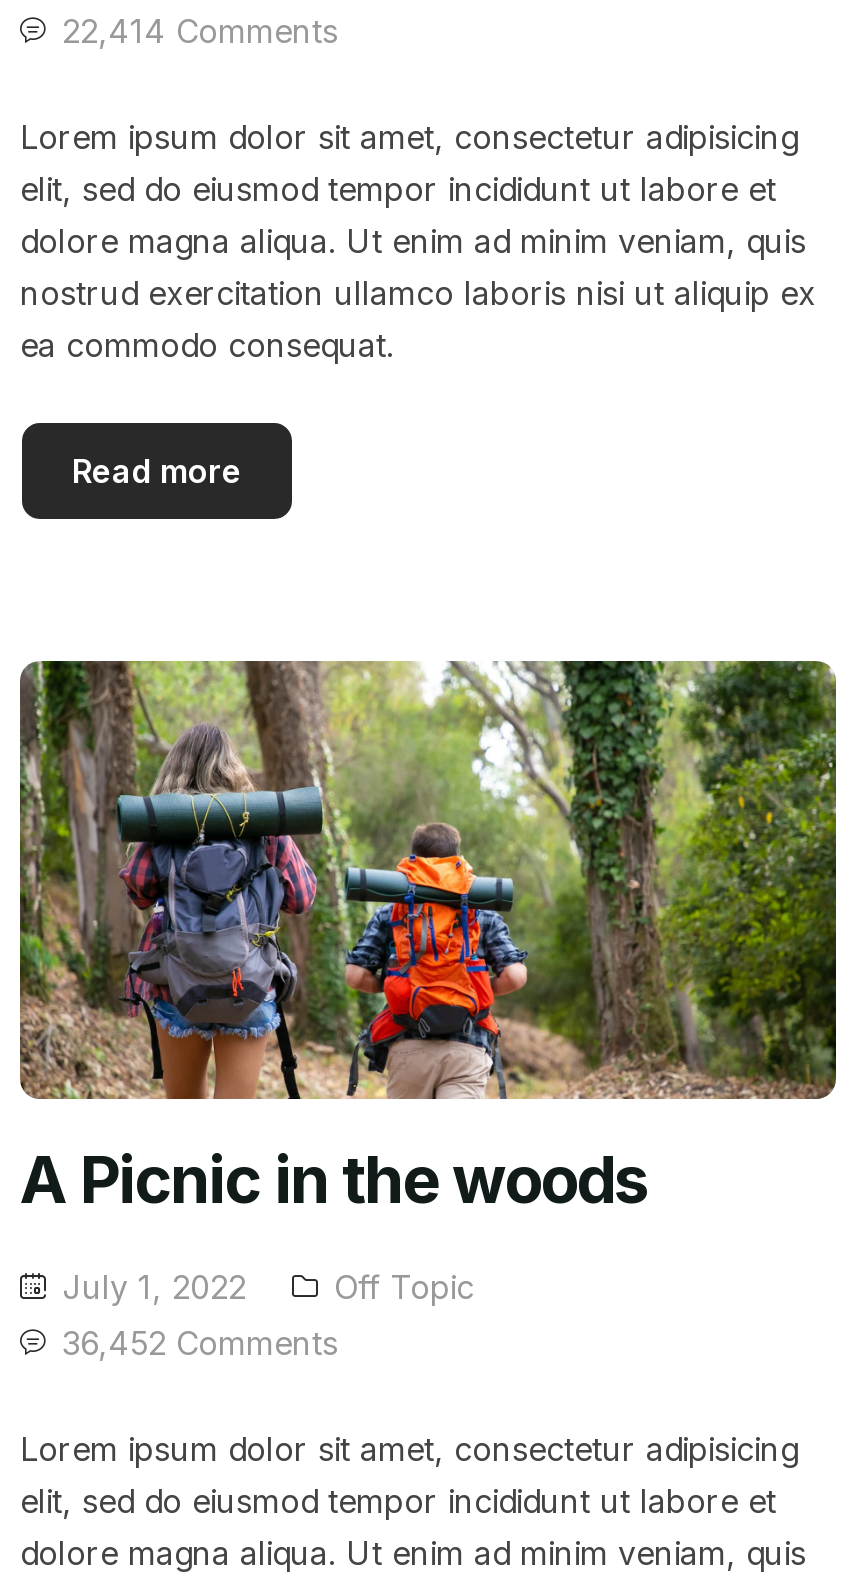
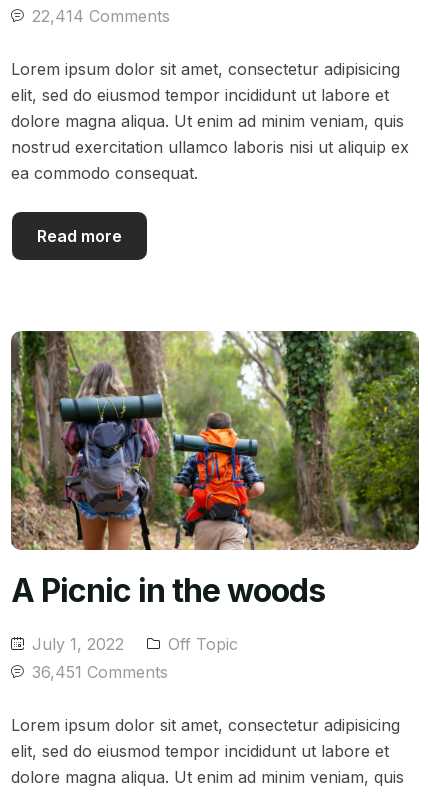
- 36,452 Comments
+ 36,451 Comments
